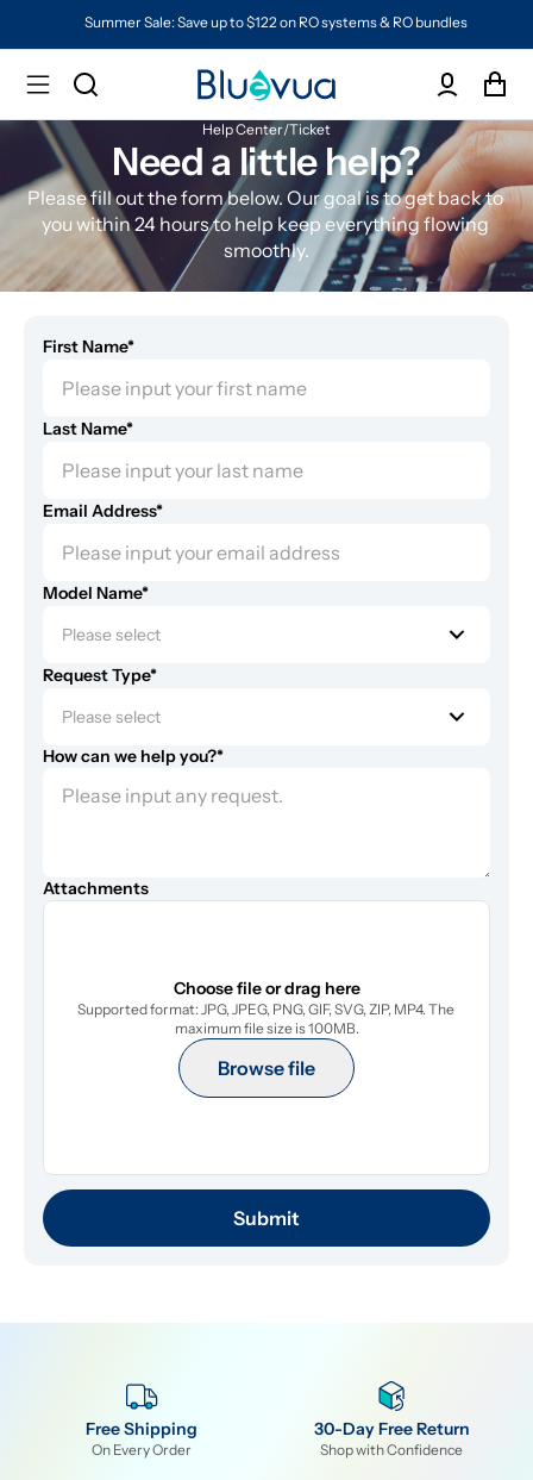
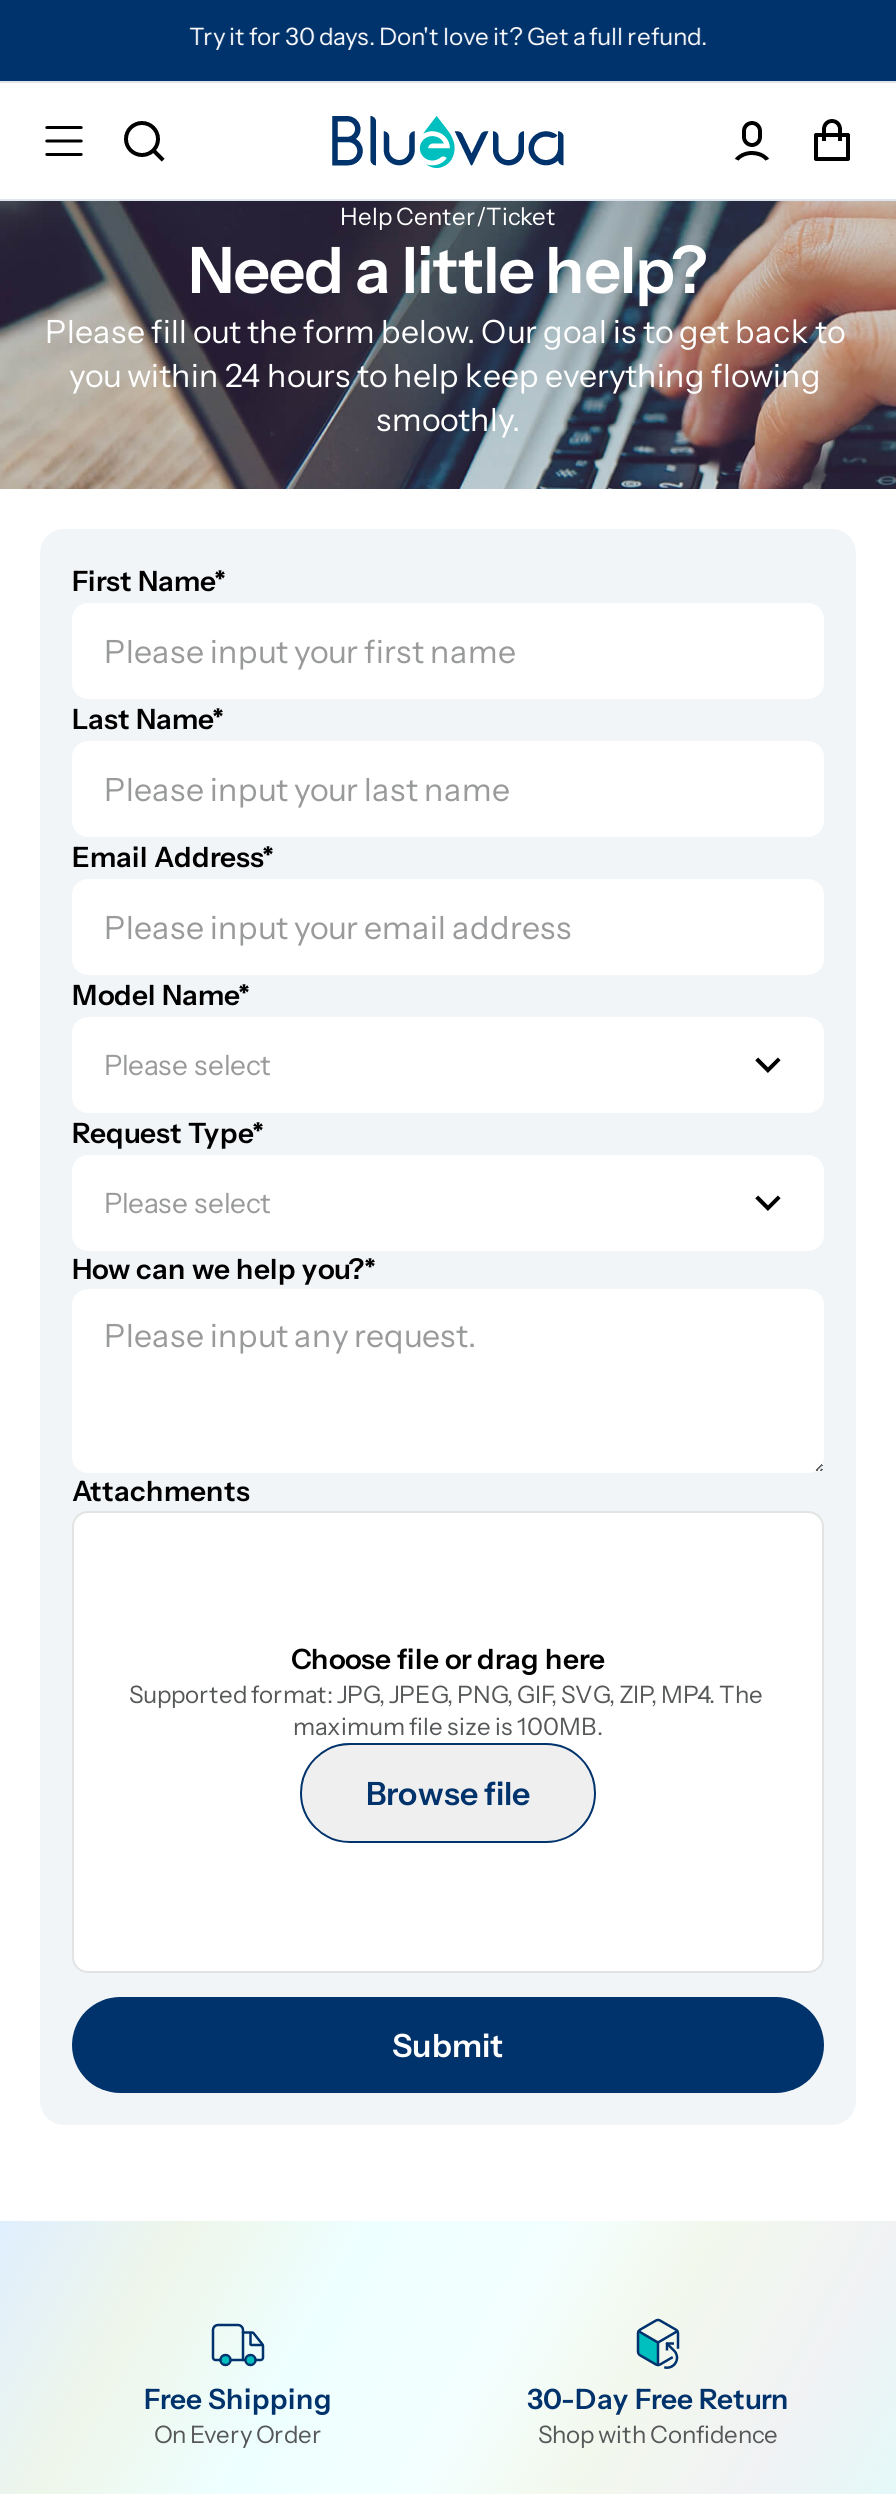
- Summer Sale: Save up to $122 on RO systems & RO bundles
+ Try it for 30 days. Don't love it? Get a full refund.
